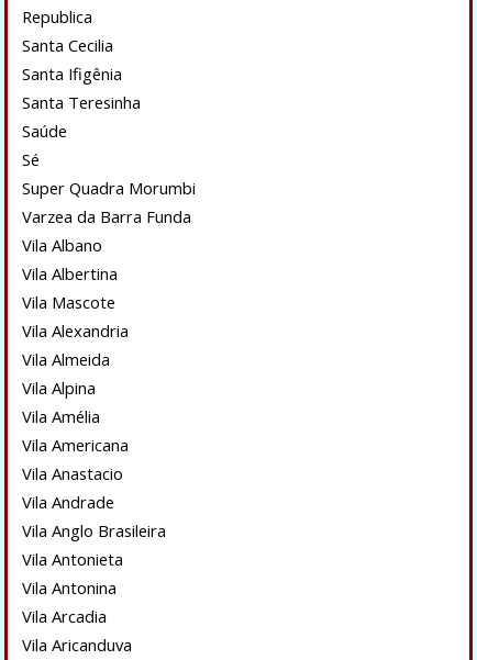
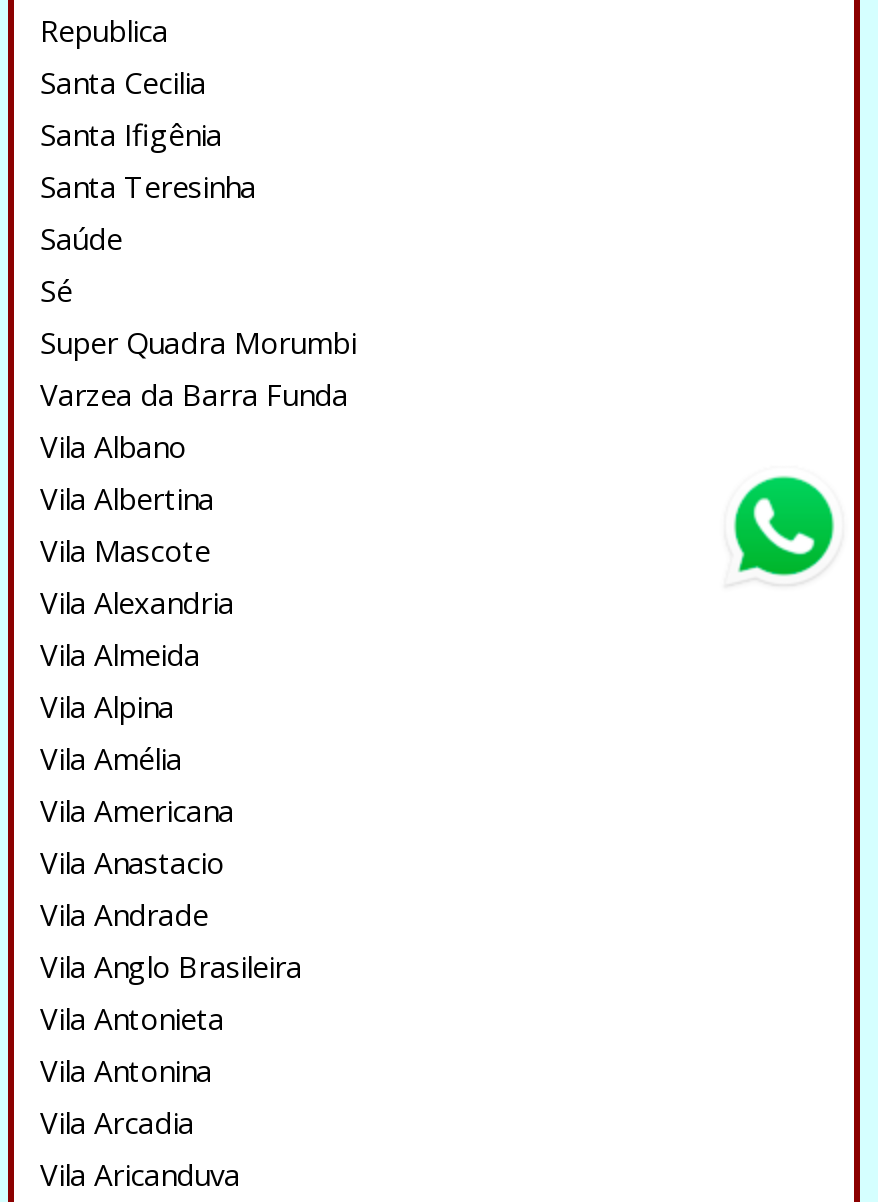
+ [image]
